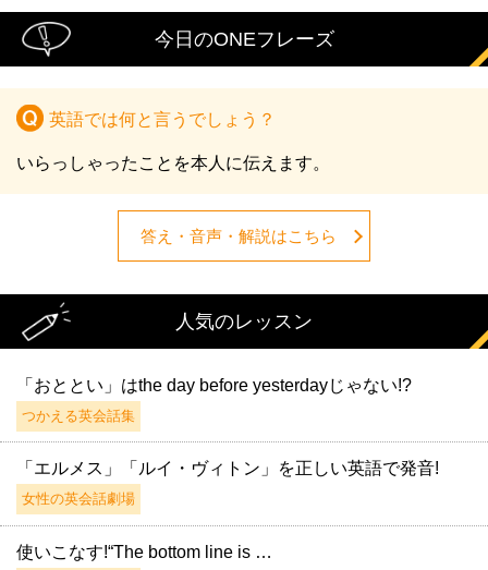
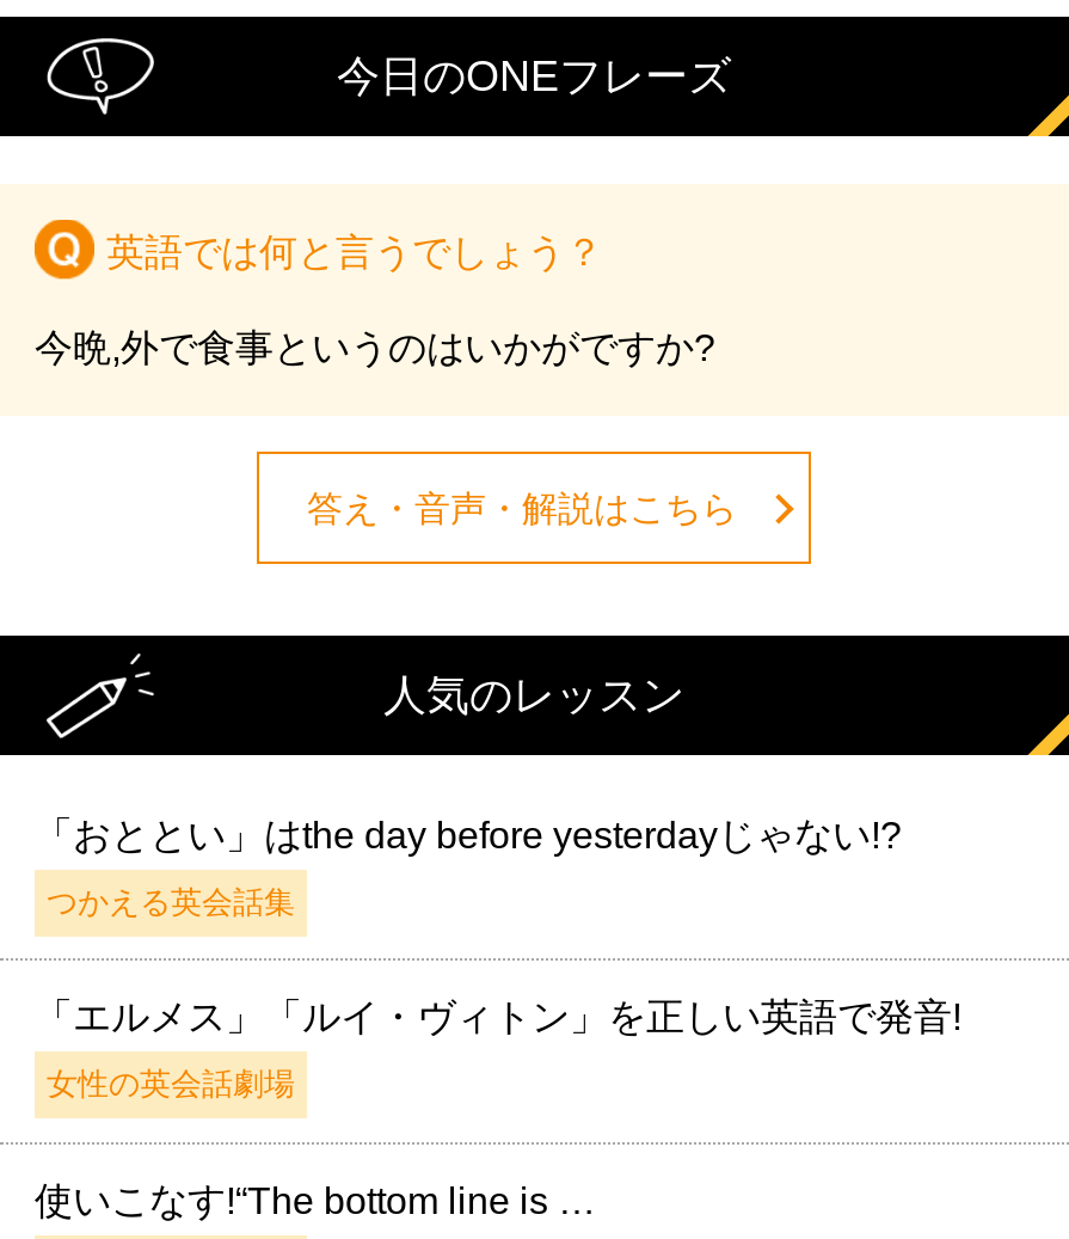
- いらっしゃったことを本人に伝えます。
+ 今晩,外で食事というのはいかがですか?
